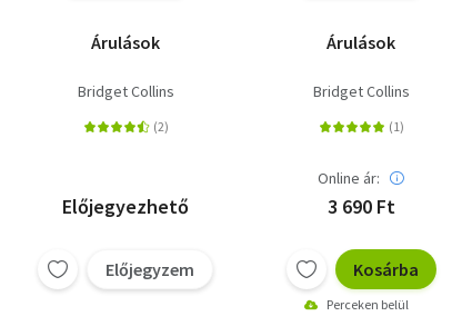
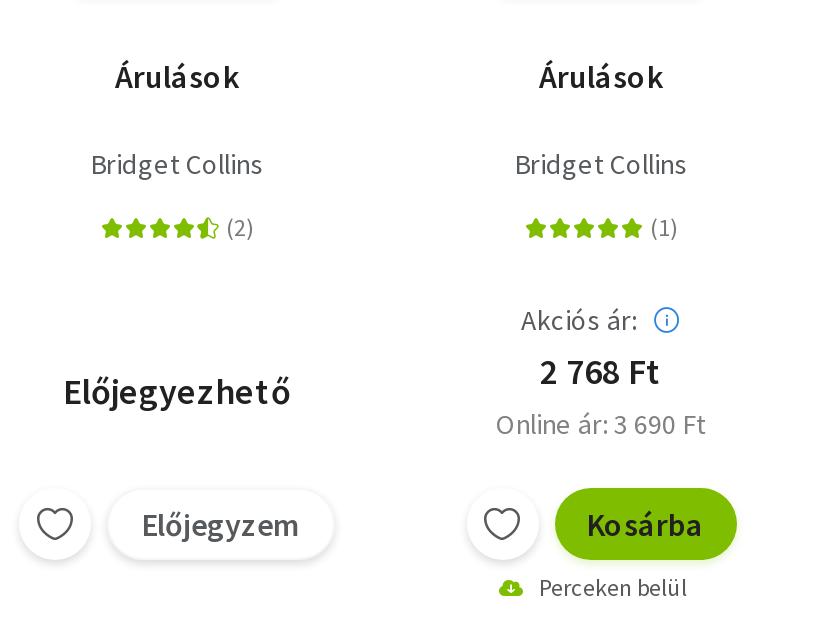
- Online ár:
- 3 690 Ft
+ Akciós ár:
+ 2 768 Ft
+ Online ár: 3 690 Ft
